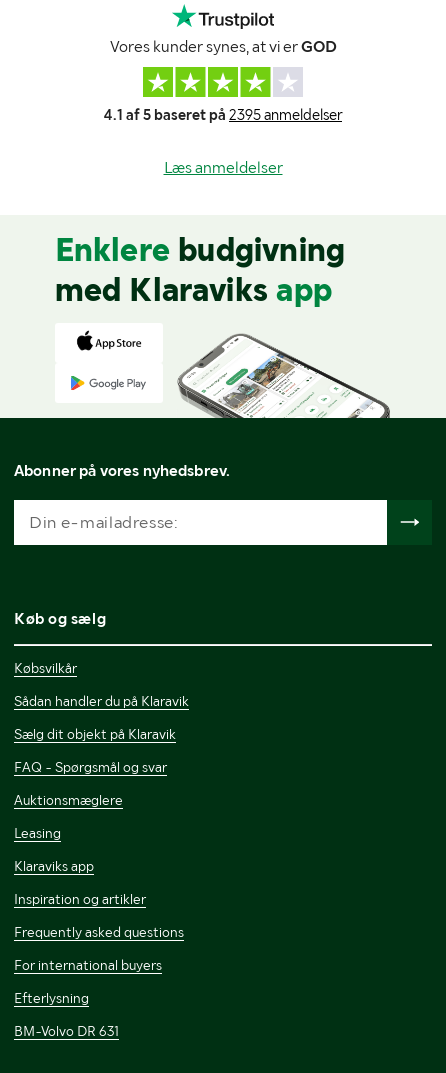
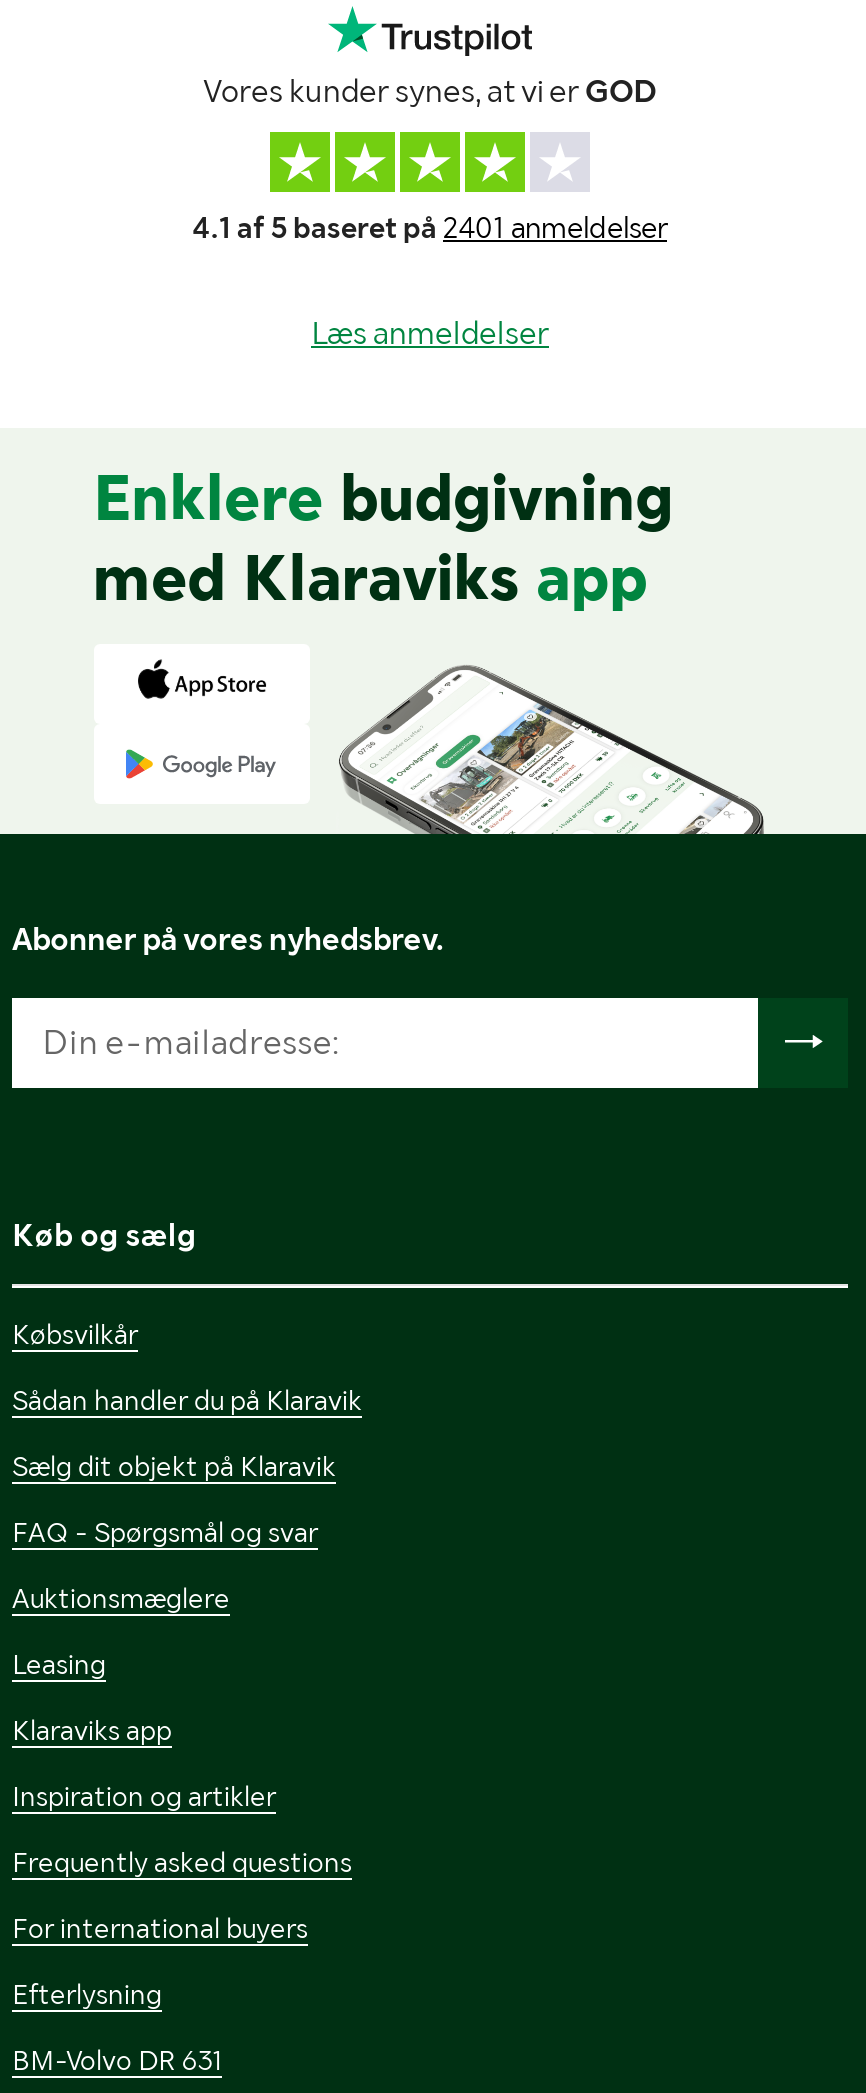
- 4.1 af 5 baseret på 2395 anmeldelser
+ 4.1 af 5 baseret på 2401 anmeldelser
